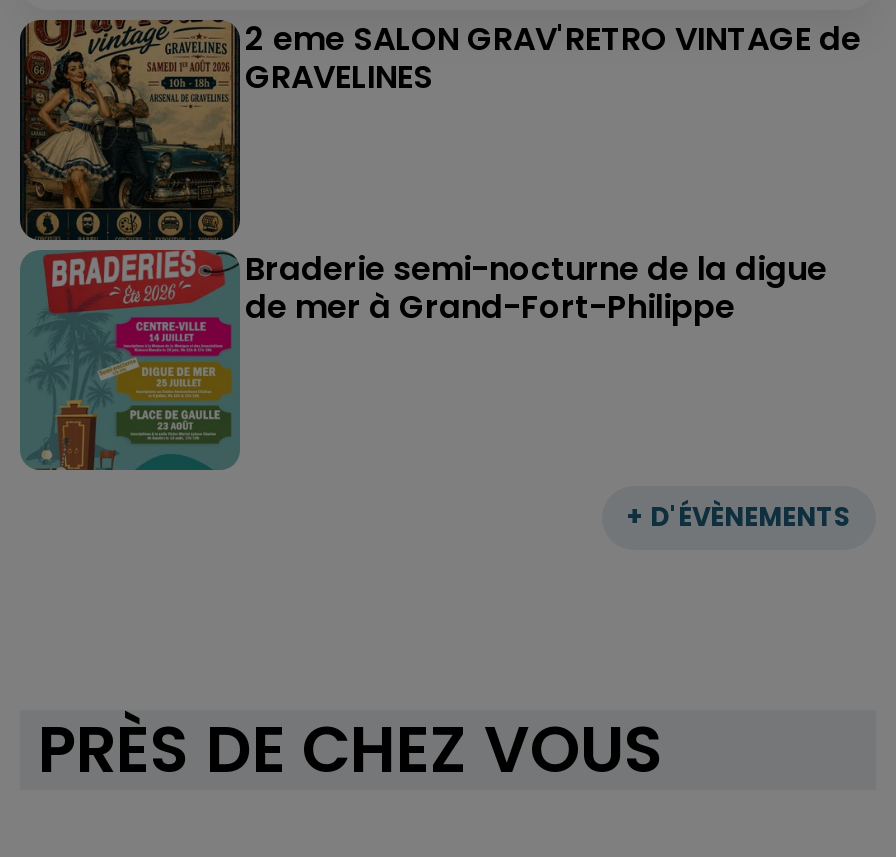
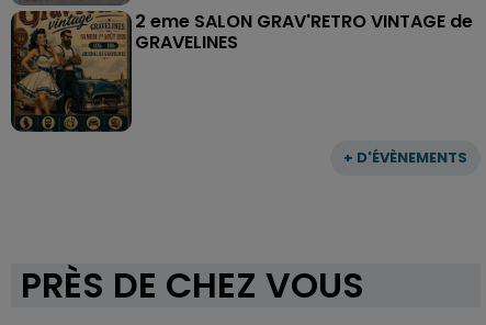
- [image]
- Braderie semi-nocturne de la digue
- de mer à Grand-Fort-Philippe
